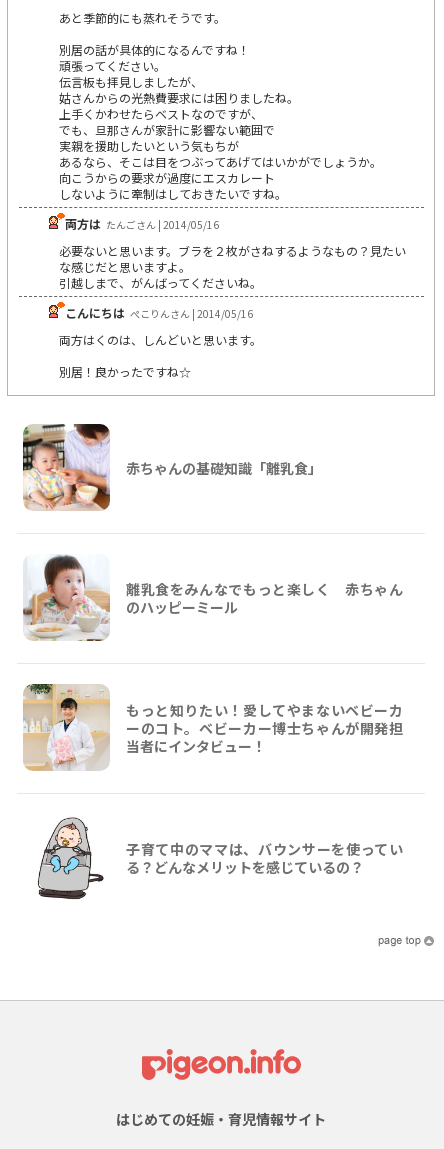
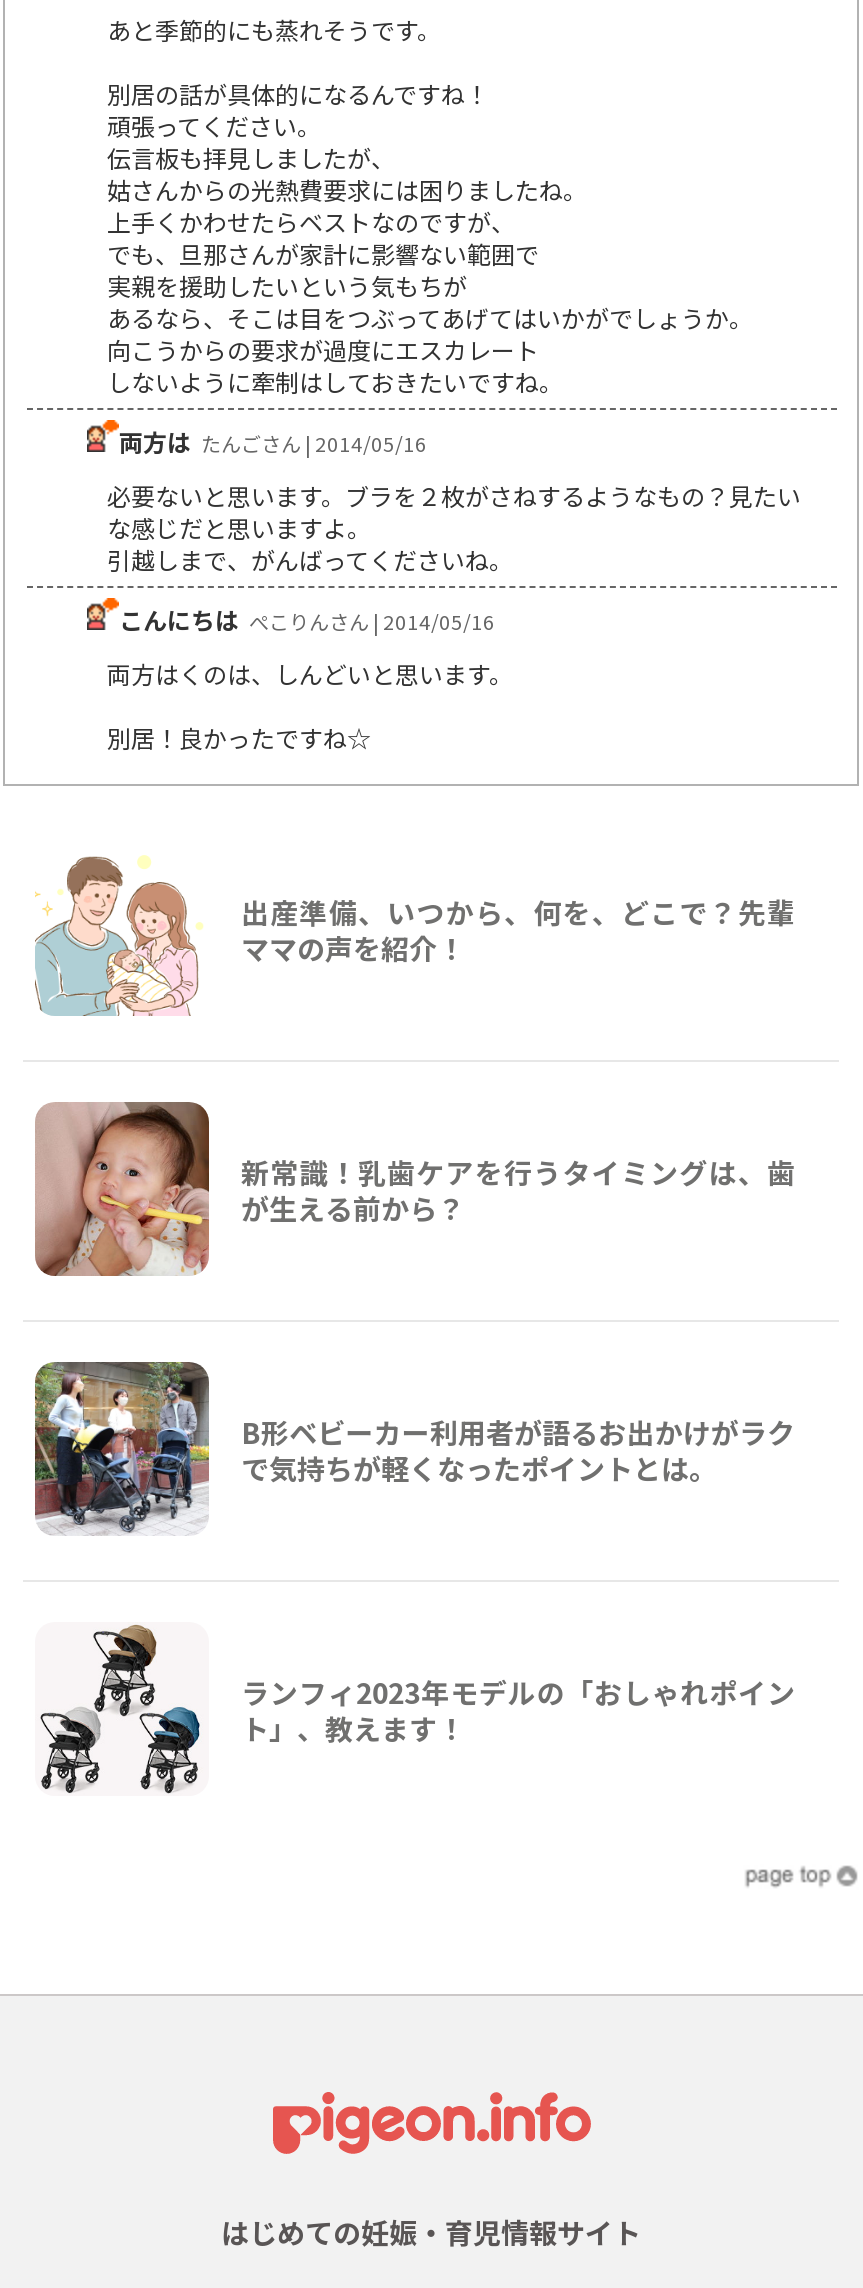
- [image]
- 赤ちゃんの基礎知識「離乳食」
+ [image]
+ 出産準備、いつから、何を、どこで？先輩
+ ママの声を紹介！

- [image]
- 離乳食をみんなでもっと楽しく 赤ちゃん
- のハッピーミール
+ [image]
+ 新常識！乳歯ケアを行うタイミングは、歯
+ が生える前から？

- [image]
- もっと知りたい！愛してやまないベビーカ
- ーのコト。ベビーカー博士ちゃんが開発担
- 当者にインタビュー！
+ [image]
+ B形ベビーカー利用者が語るお出かけがラク
+ で気持ちが軽くなったポイントとは。

- [image]
- 子育て中のママは、バウンサーを使ってい
- る？どんなメリットを感じているの？
+ [image]
+ ランフィ2023年モデルの「おしゃれポイン
+ ト」、教えます！
